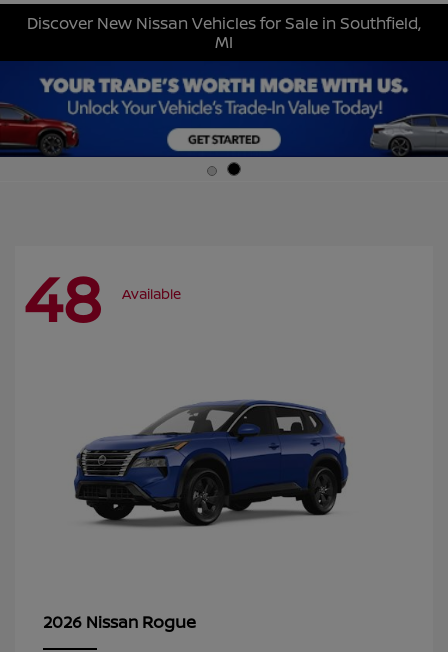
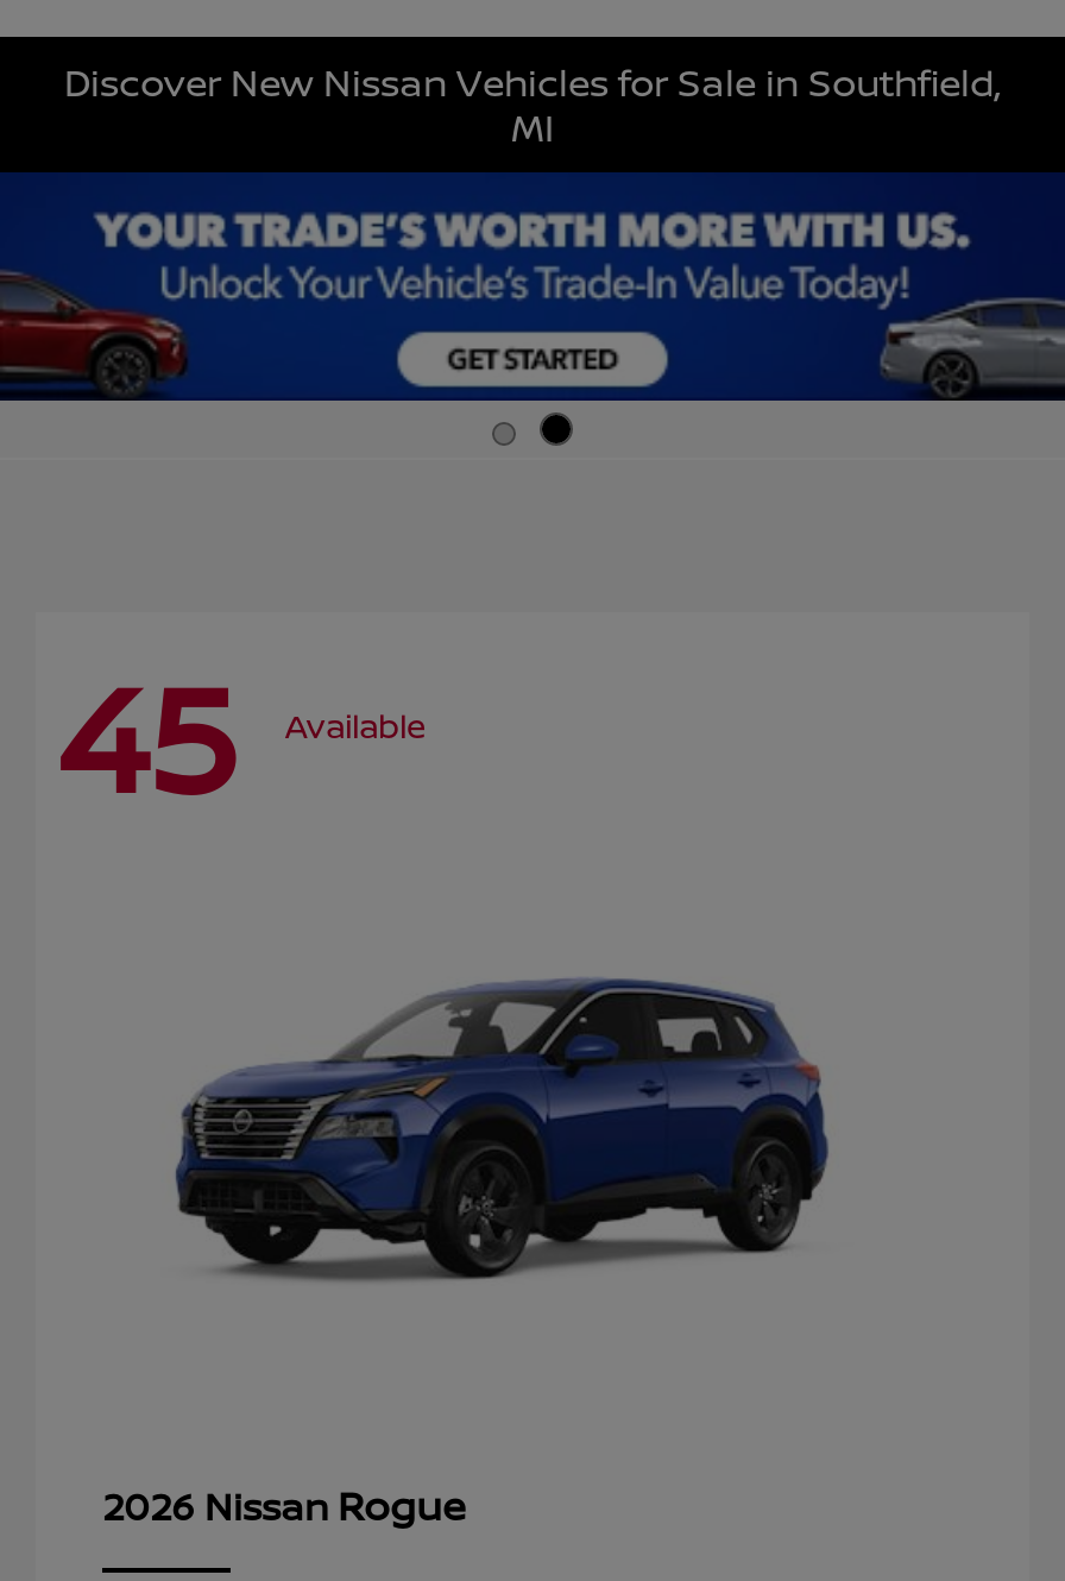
- 48 Available
+ 45 Available
